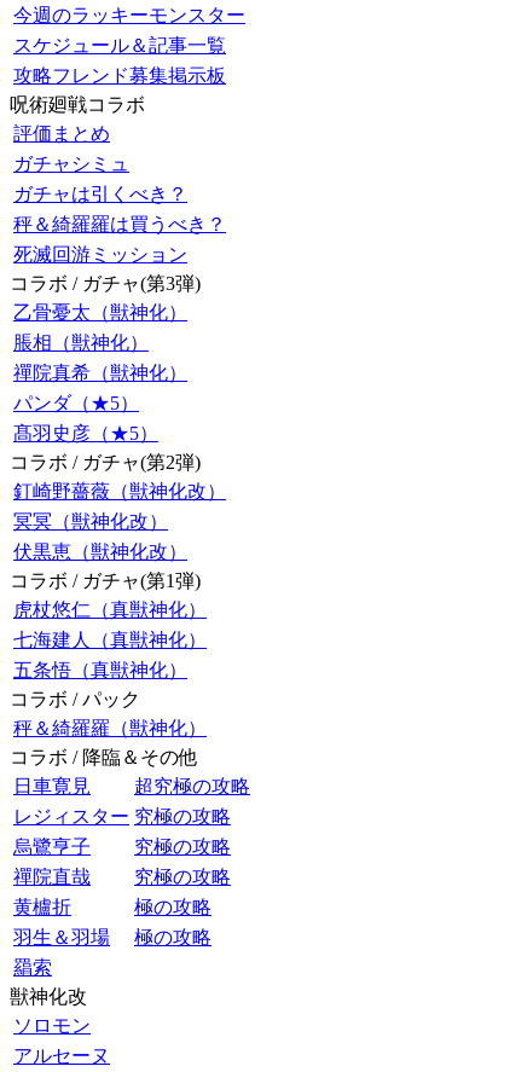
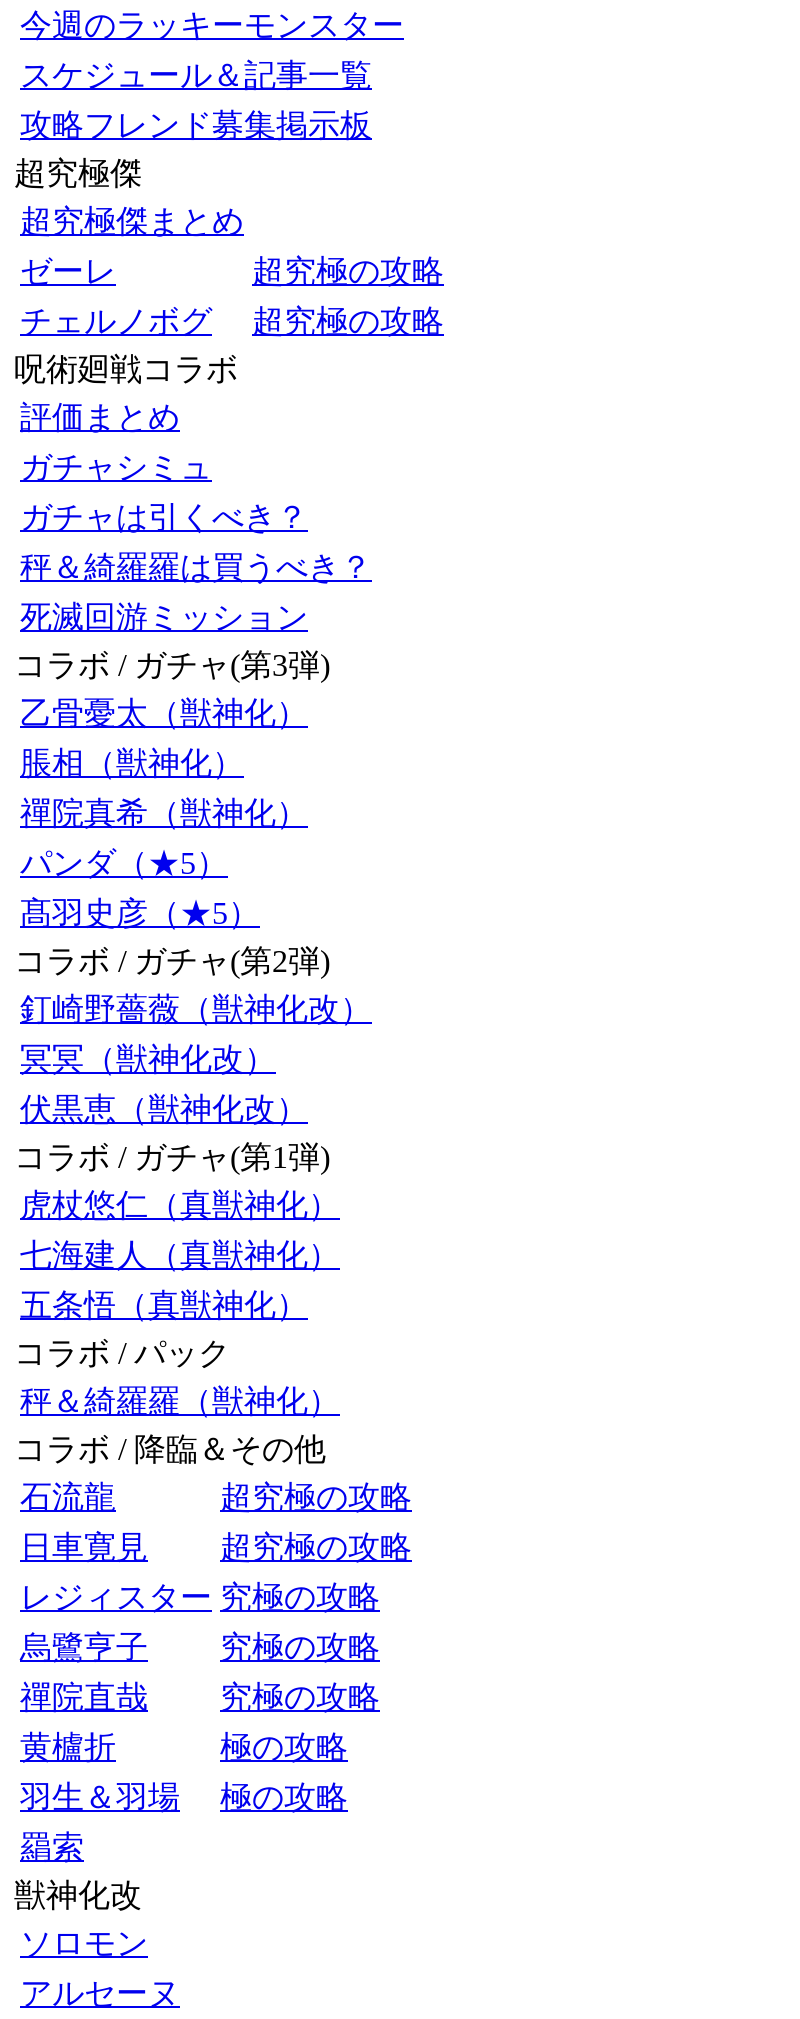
+ 超究極傑
+ 超究極傑まとめ
+ ゼーレ
+ 超究極の攻略
+ チェルノボグ
+ 超究極の攻略

+ 石流龍
+ 超究極の攻略
